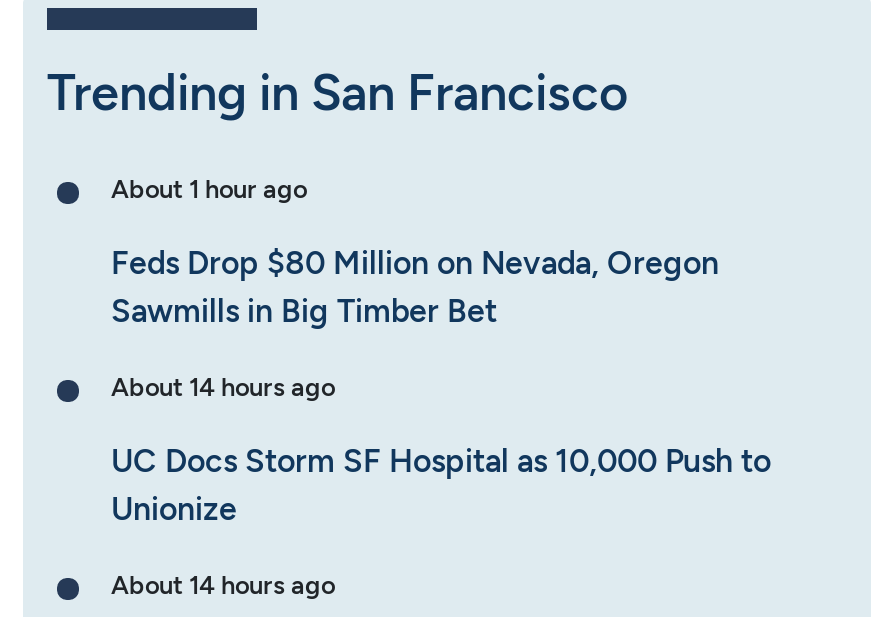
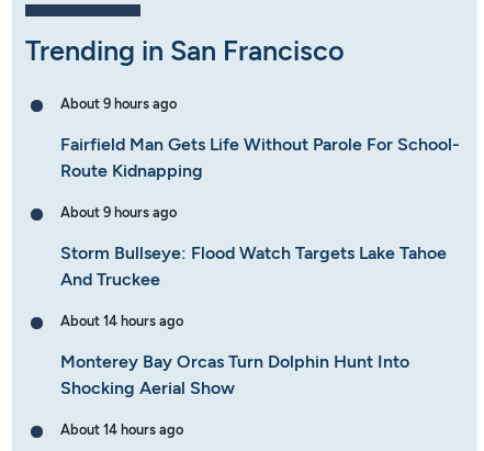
- About 1 hour ago
- Feds Drop $80 Million on Nevada, Oregon
- Sawmills in Big Timber Bet
+ About 9 hours ago
+ Fairfield Man Gets Life Without Parole For School-
+ Route Kidnapping
+ About 9 hours ago
+ Storm Bullseye: Flood Watch Targets Lake Tahoe
+ And Truckee

- UC Docs Storm SF Hospital as 10,000 Push to
- Unionize
+ Monterey Bay Orcas Turn Dolphin Hunt Into
+ Shocking Aerial Show
